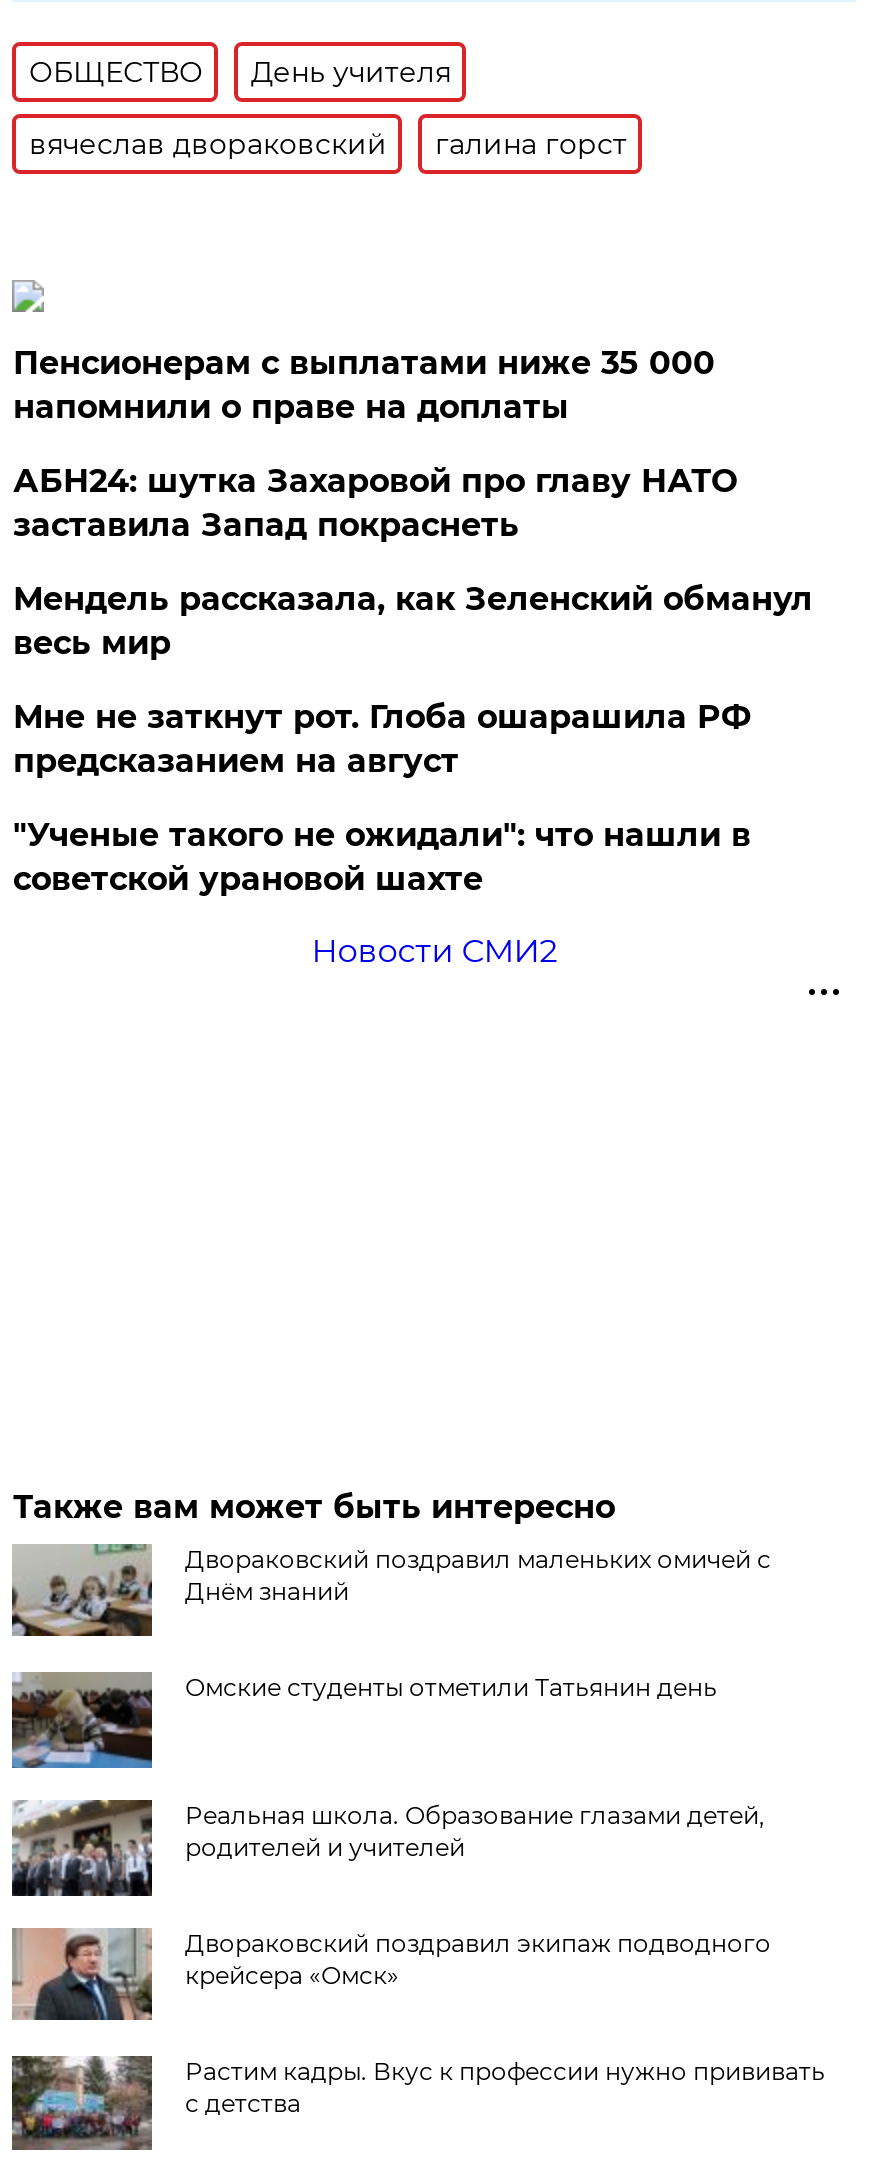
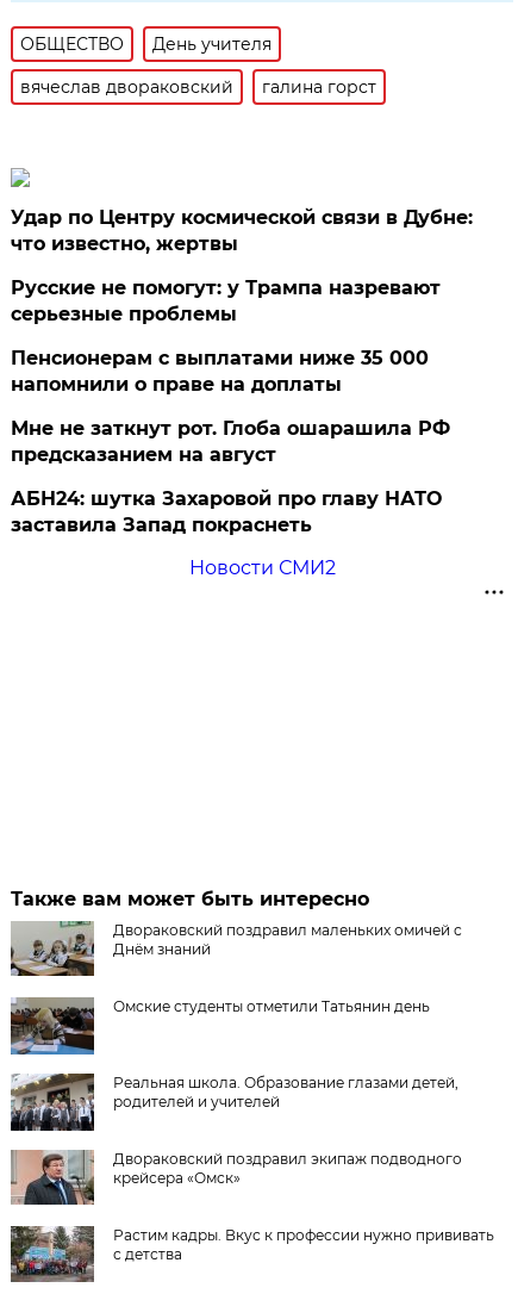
+ Удар по Центру космической связи в Дубне:
+ что известно, жертвы
+ Русские не помогут: у Трампа назревают
+ серьезные проблемы

moved down: Пенсионерам с выплатами ниже 35 000 | напомнили о праве на доплаты

moved down: АБН24: шутка Захаровой про главу НАТО | заставила Запад покраснеть

- Мендель рассказала, как Зеленский обманул
- весь мир

- "Ученые такого не ожидали": что нашли в
- советской урановой шахте
